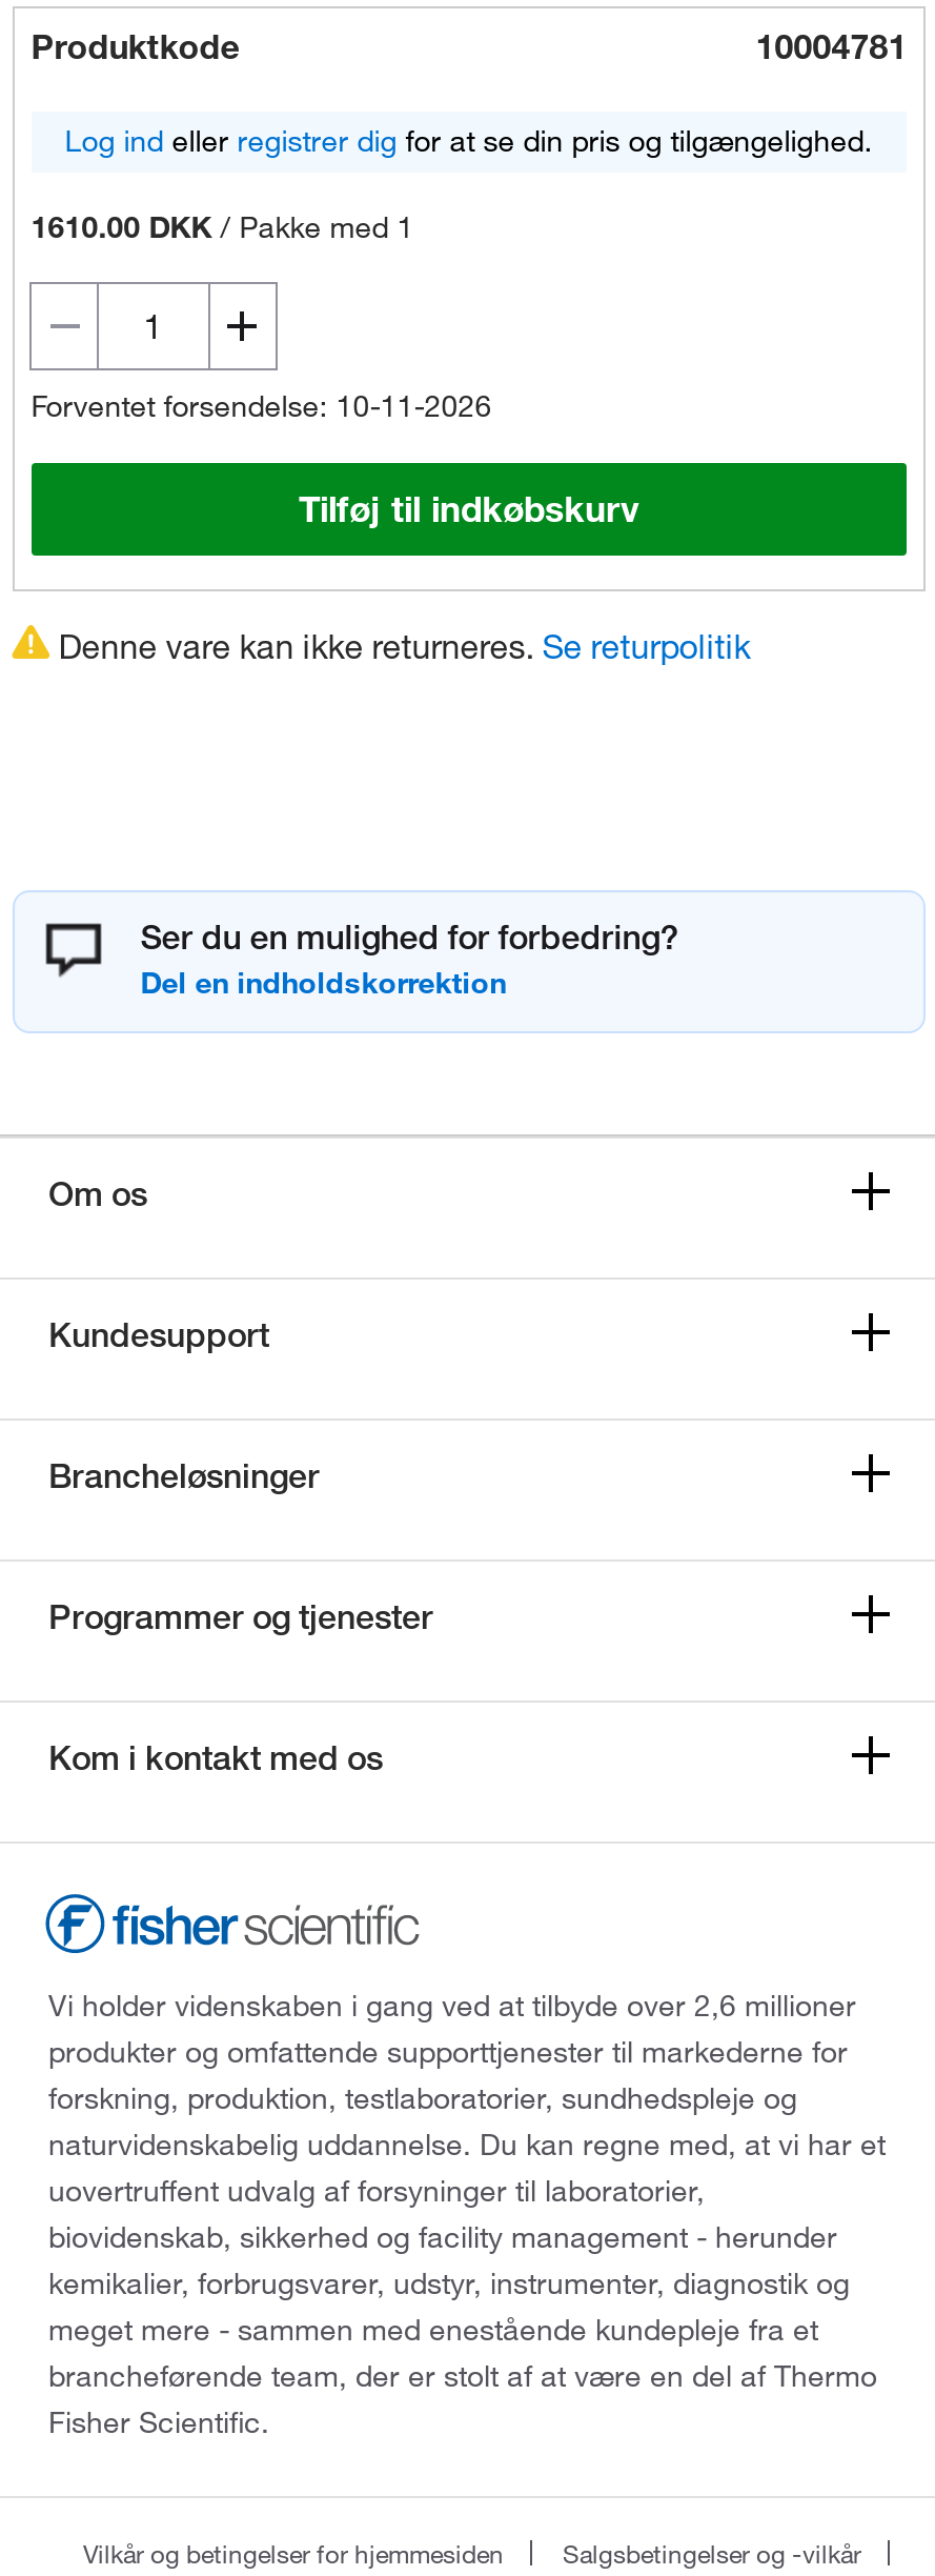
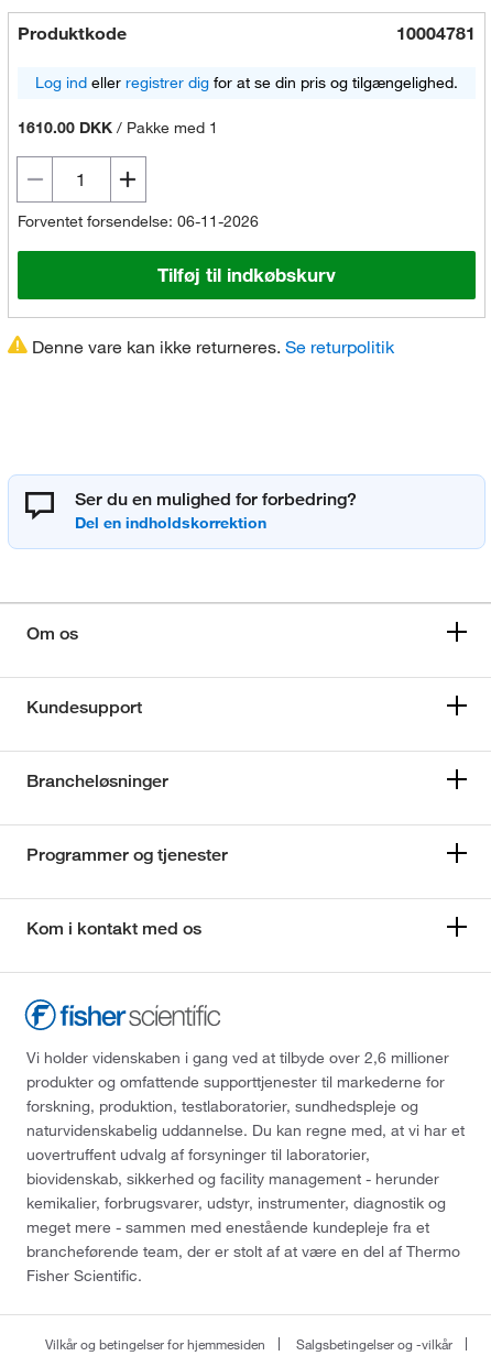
- Forventet forsendelse: 10-11-2026
+ Forventet forsendelse: 06-11-2026
